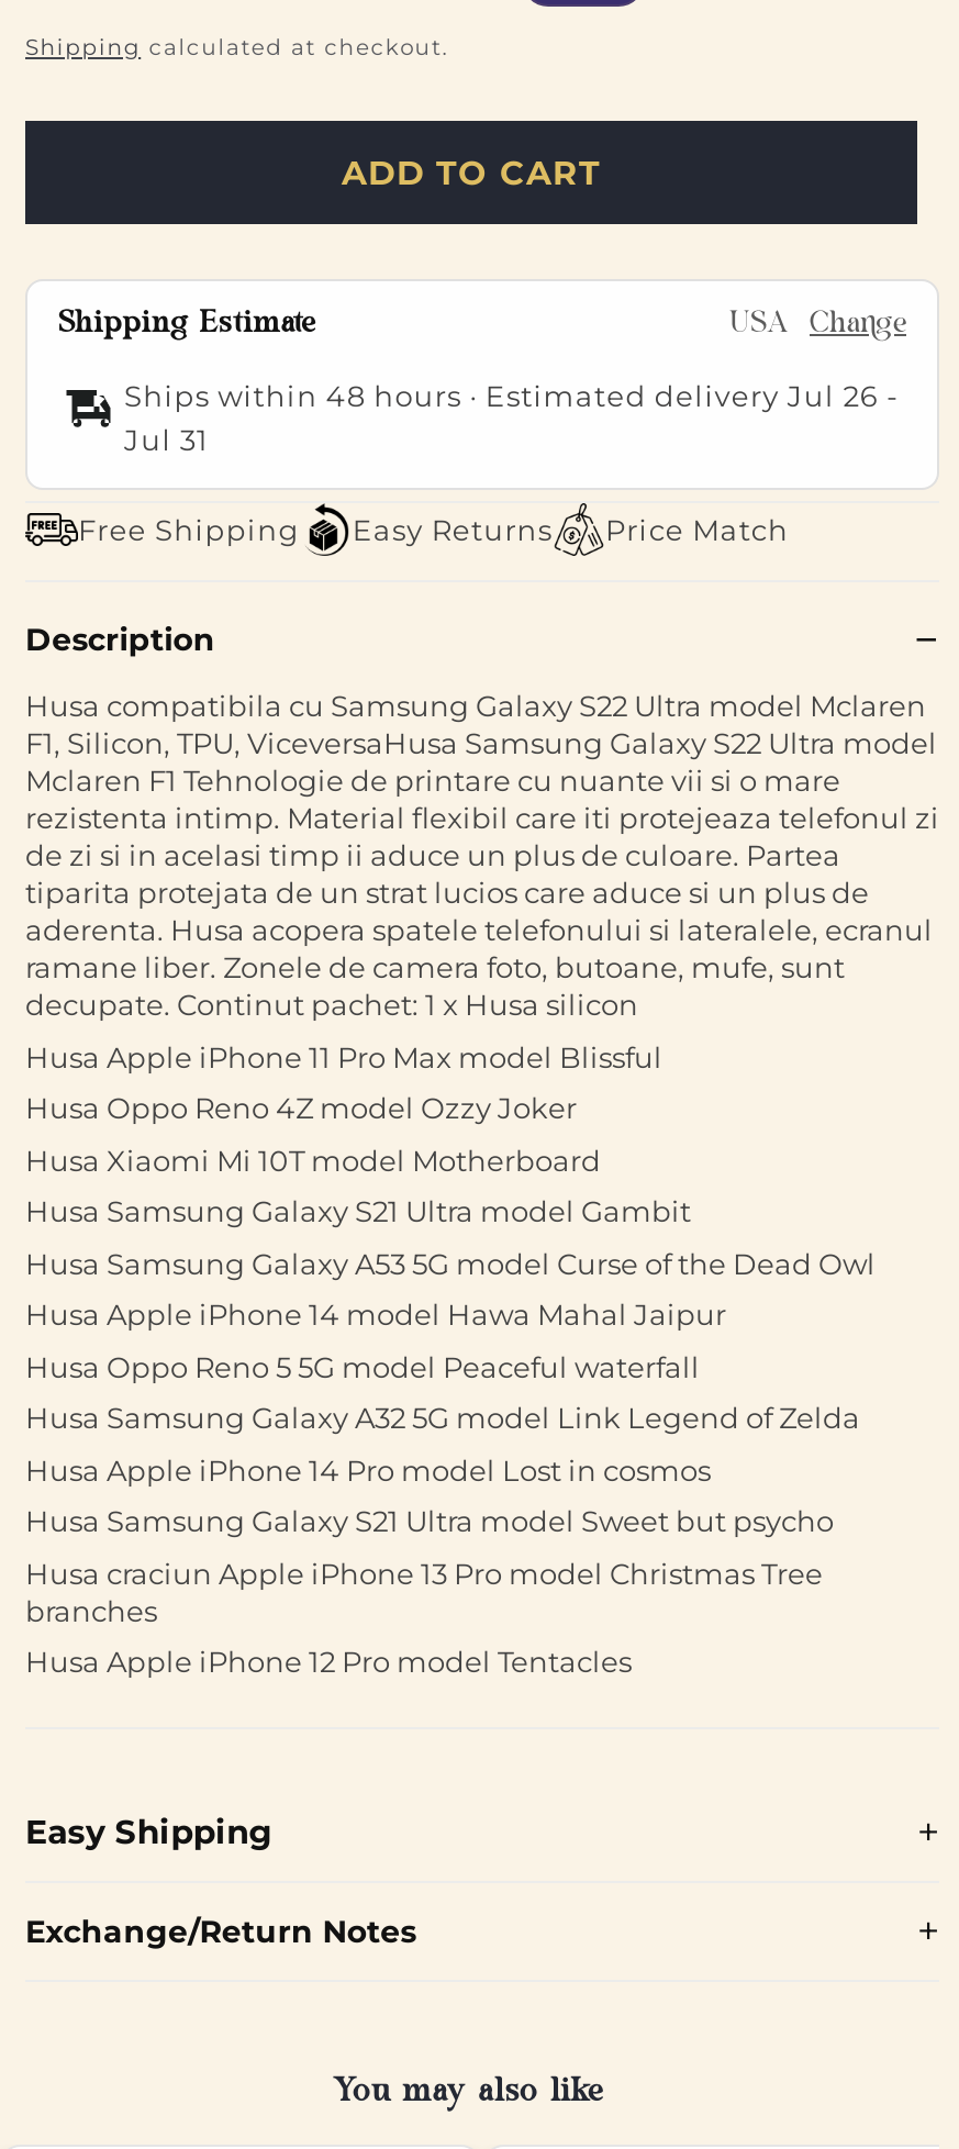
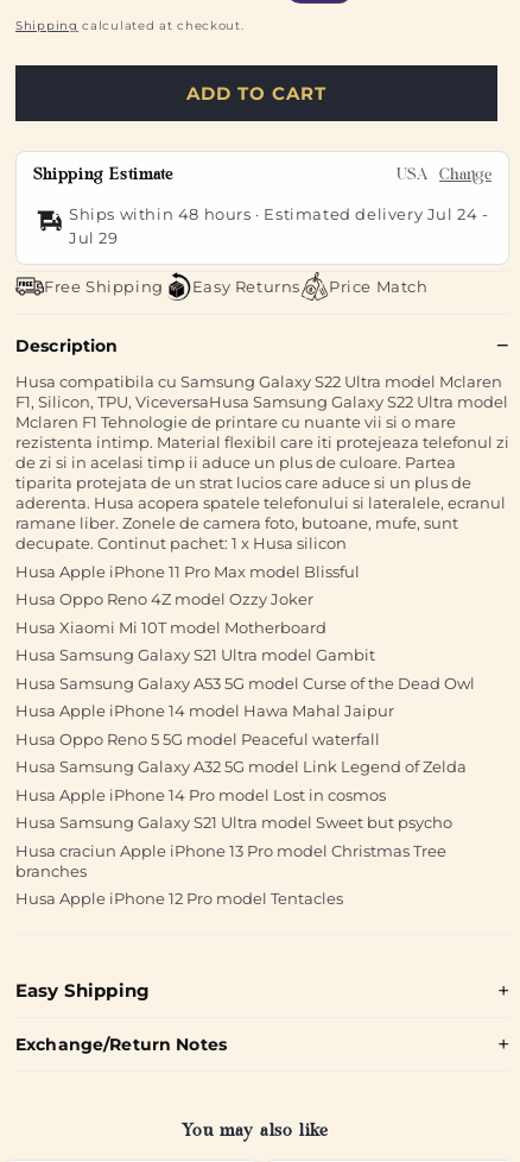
- Ships within 48 hours · Estimated delivery Jul 26 -
+ Ships within 48 hours · Estimated delivery Jul 24 -

- Jul 31
+ Jul 29
